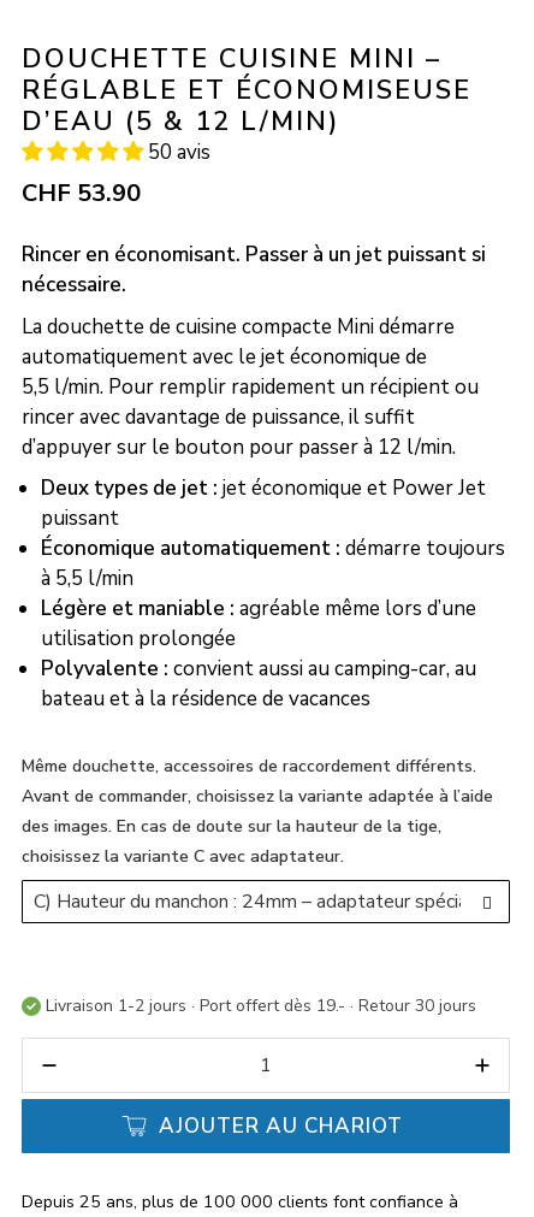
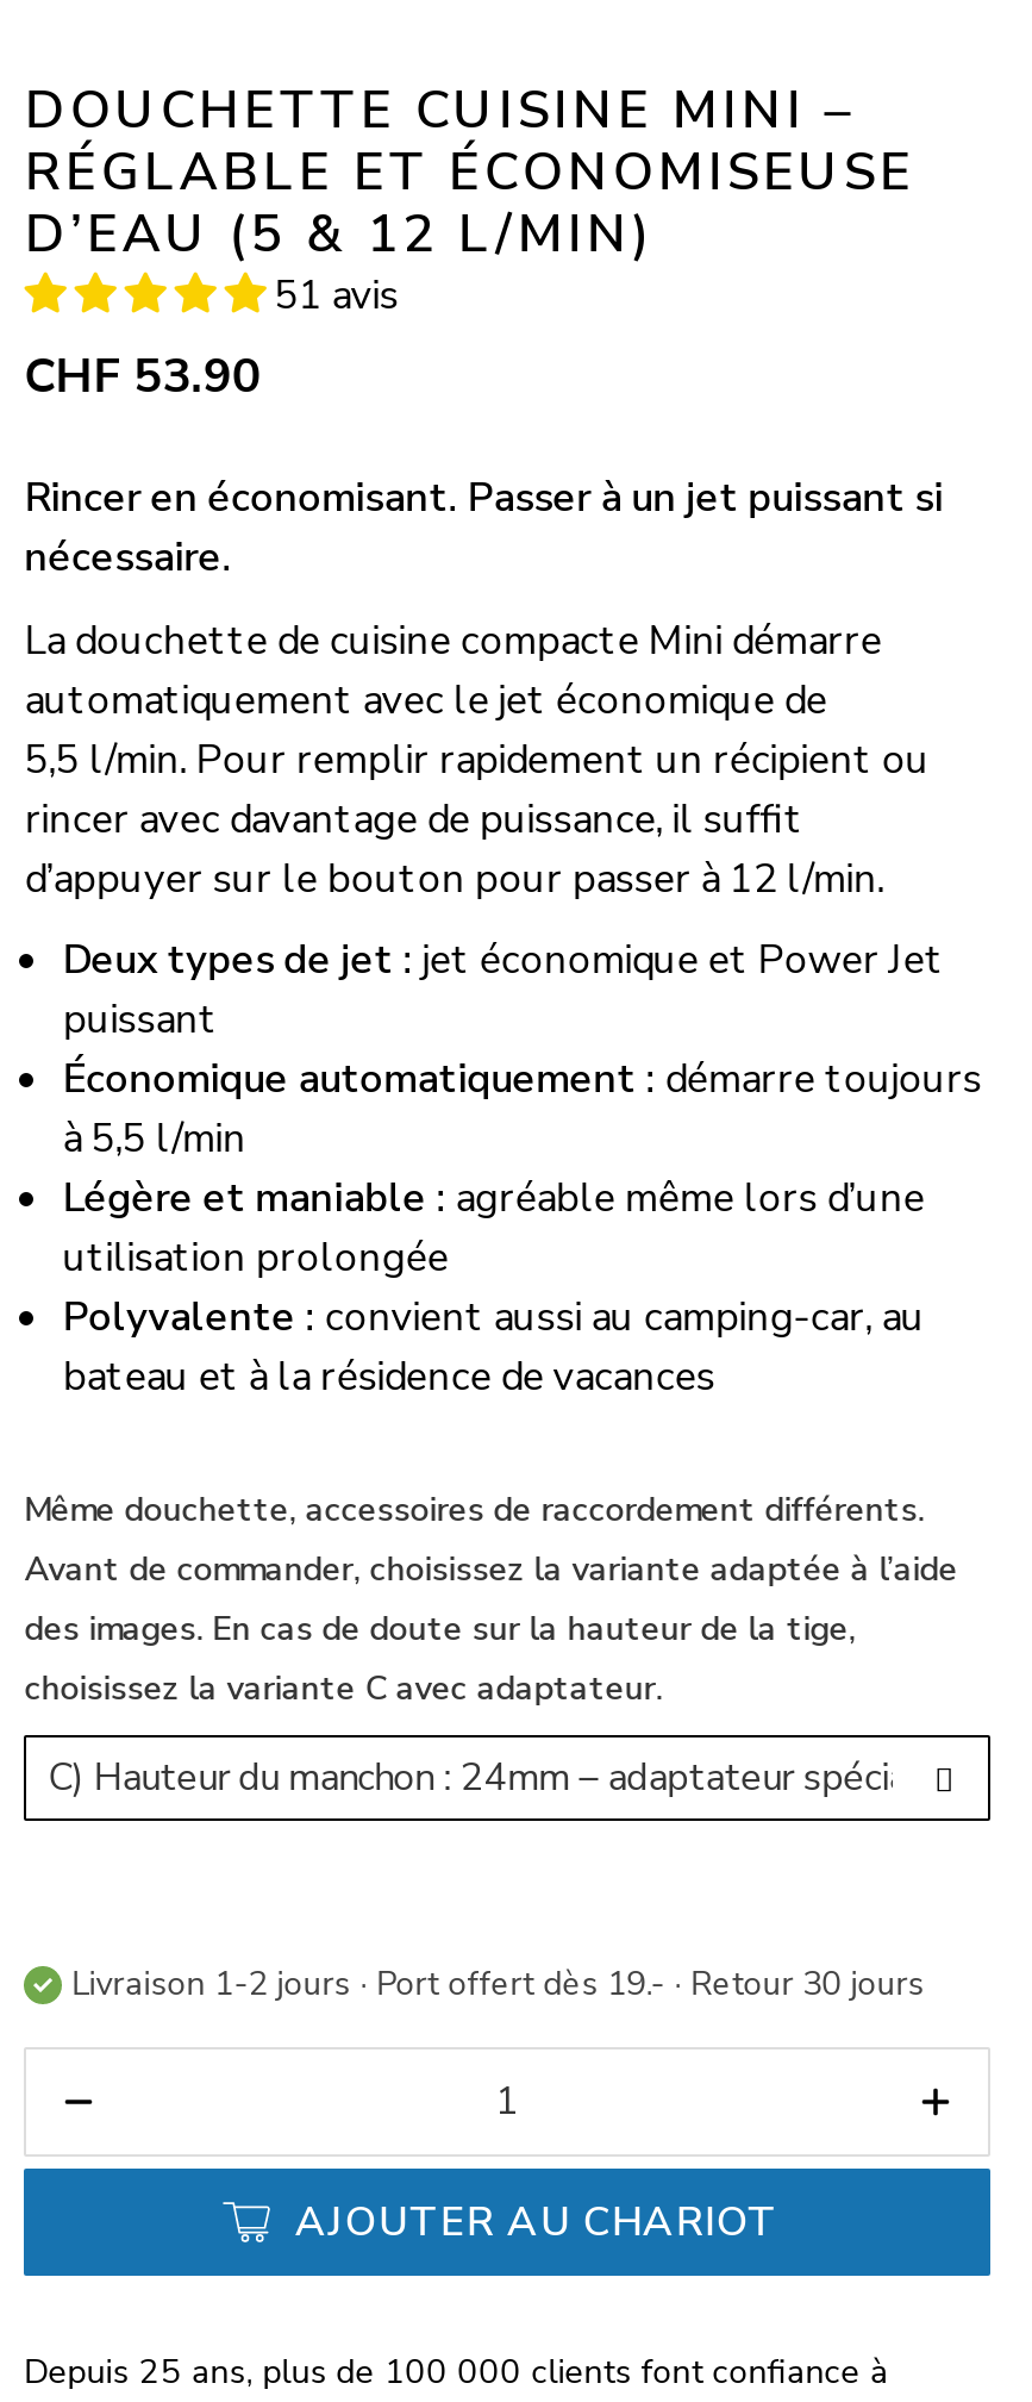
- 50 avis
+ 51 avis
